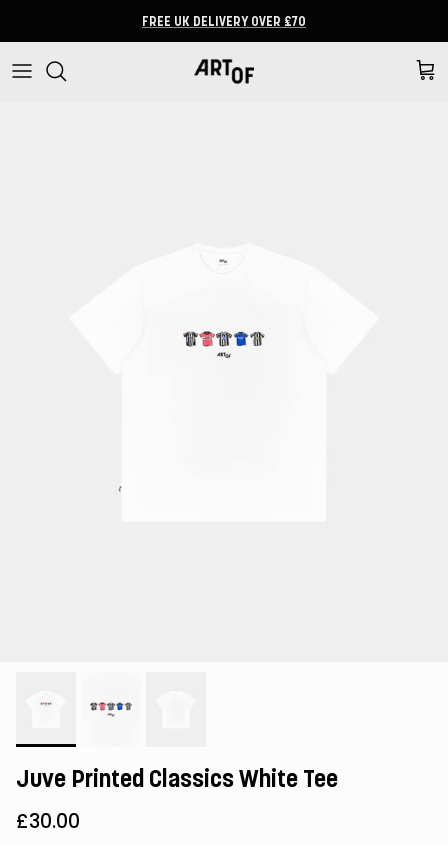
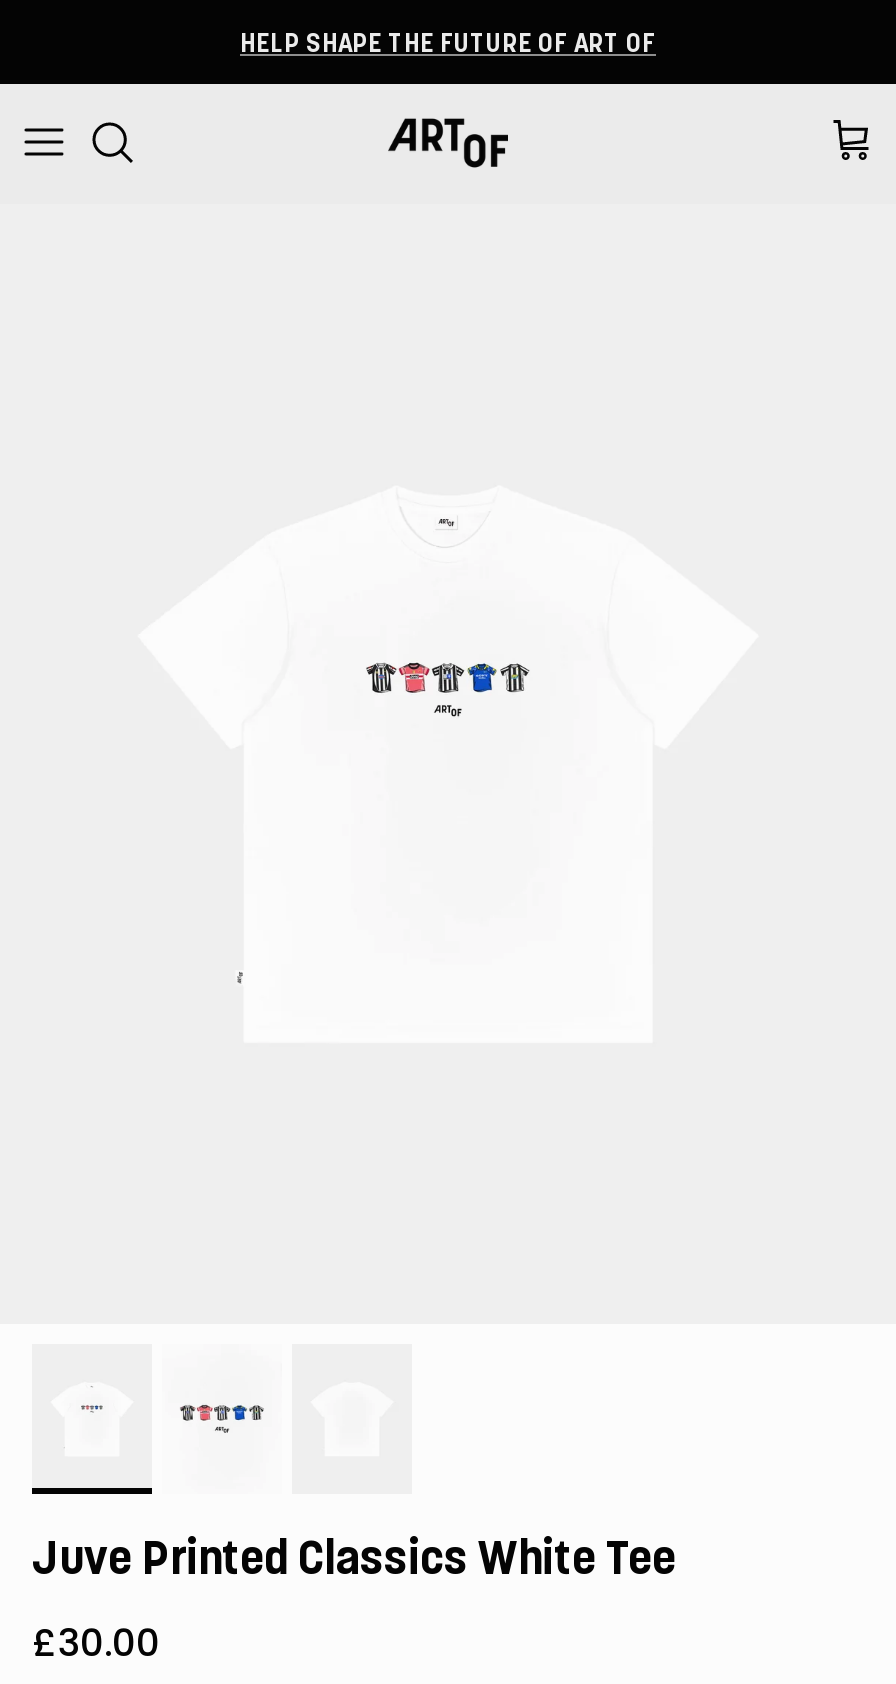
- FREE UK DELIVERY OVER £70
+ HELP SHAPE THE FUTURE OF ART OF
